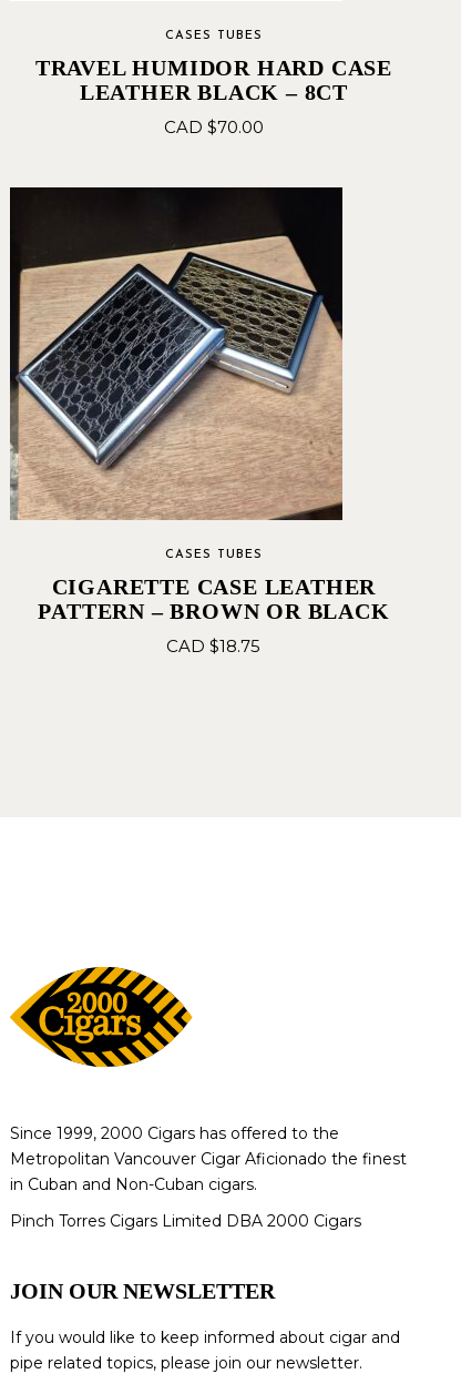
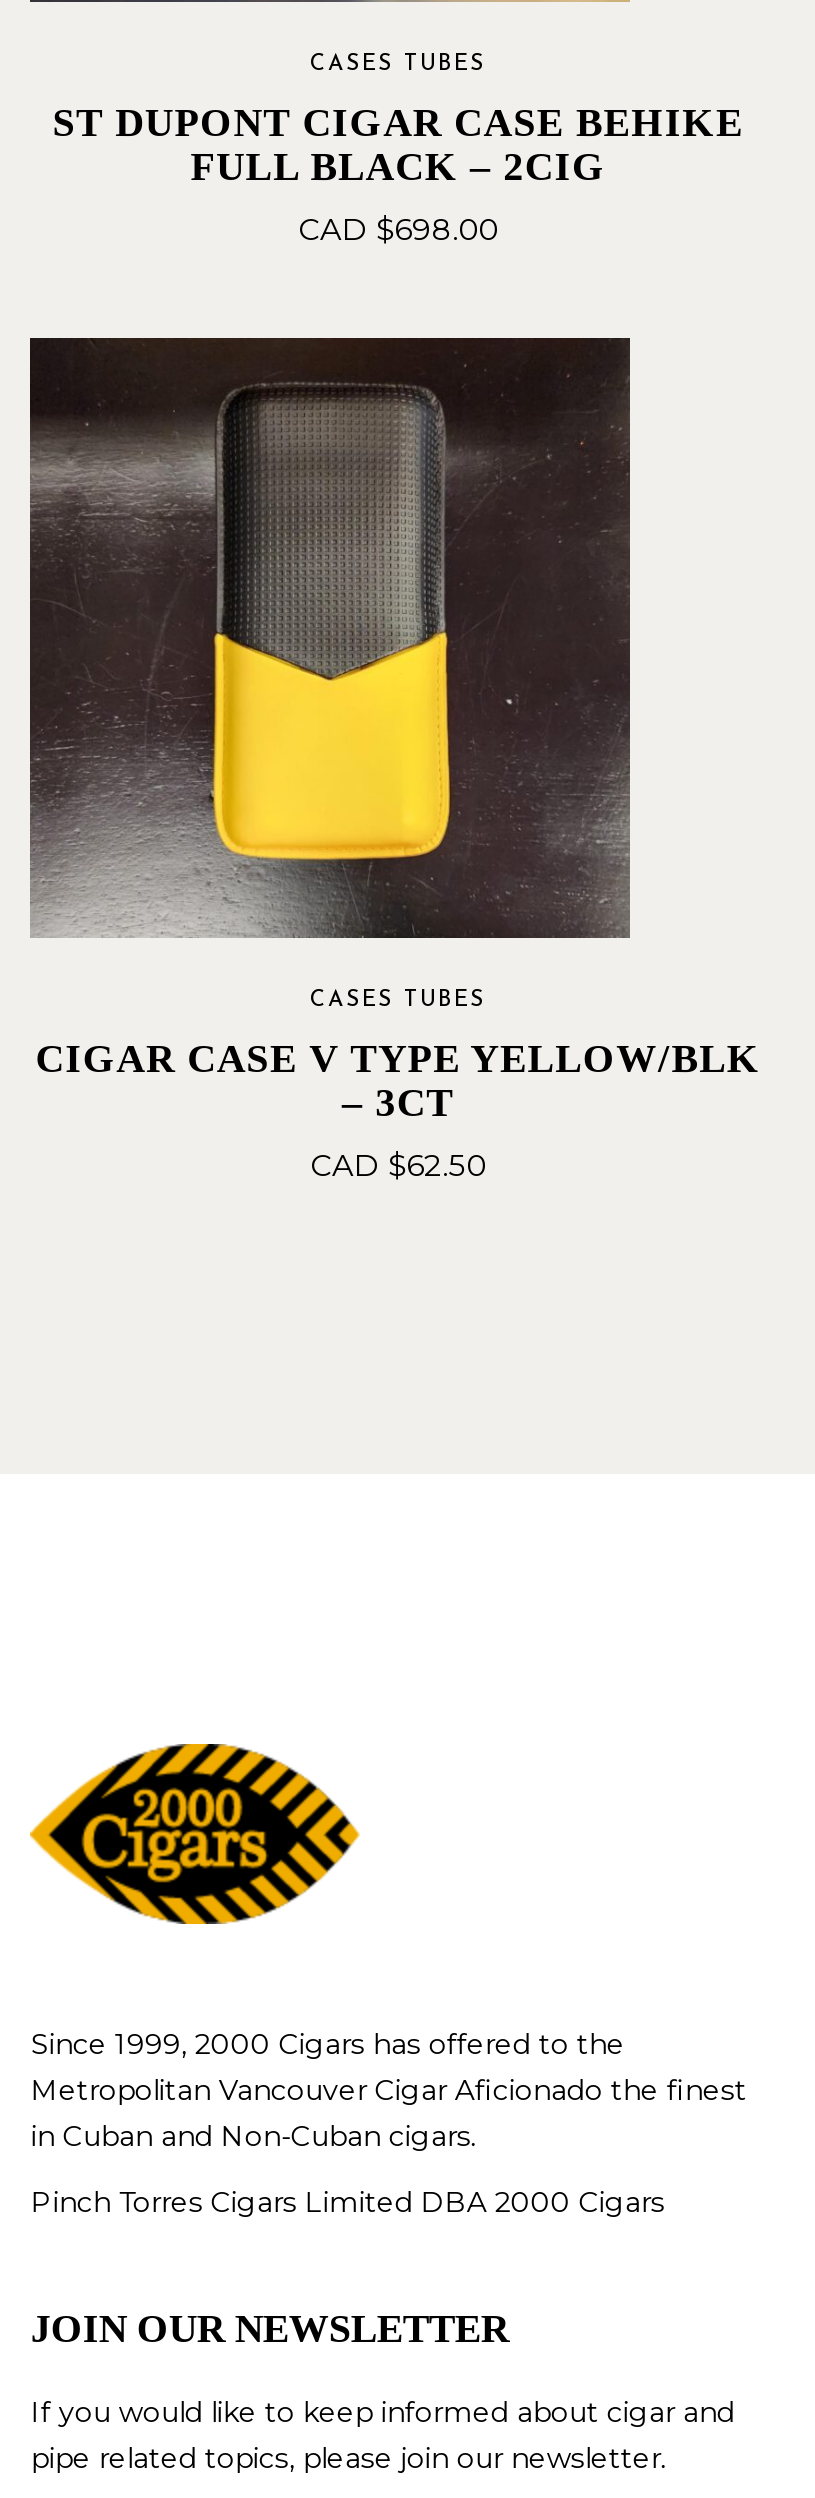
- TRAVEL HUMIDOR HARD CASE
- LEATHER BLACK – 8CT
+ ST DUPONT CIGAR CASE BEHIKE
+ FULL BLACK – 2CIG

- CAD $70.00
+ CAD $698.00

- [image]
+ [image]

- CIGARETTE CASE LEATHER
- PATTERN – BROWN OR BLACK
+ CIGAR CASE V TYPE YELLOW/BLK
+ – 3CT

- CAD $18.75
+ CAD $62.50
